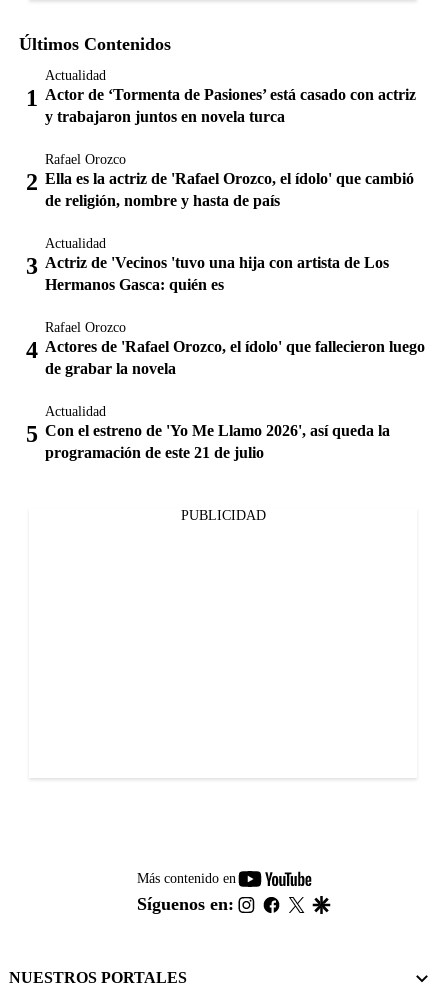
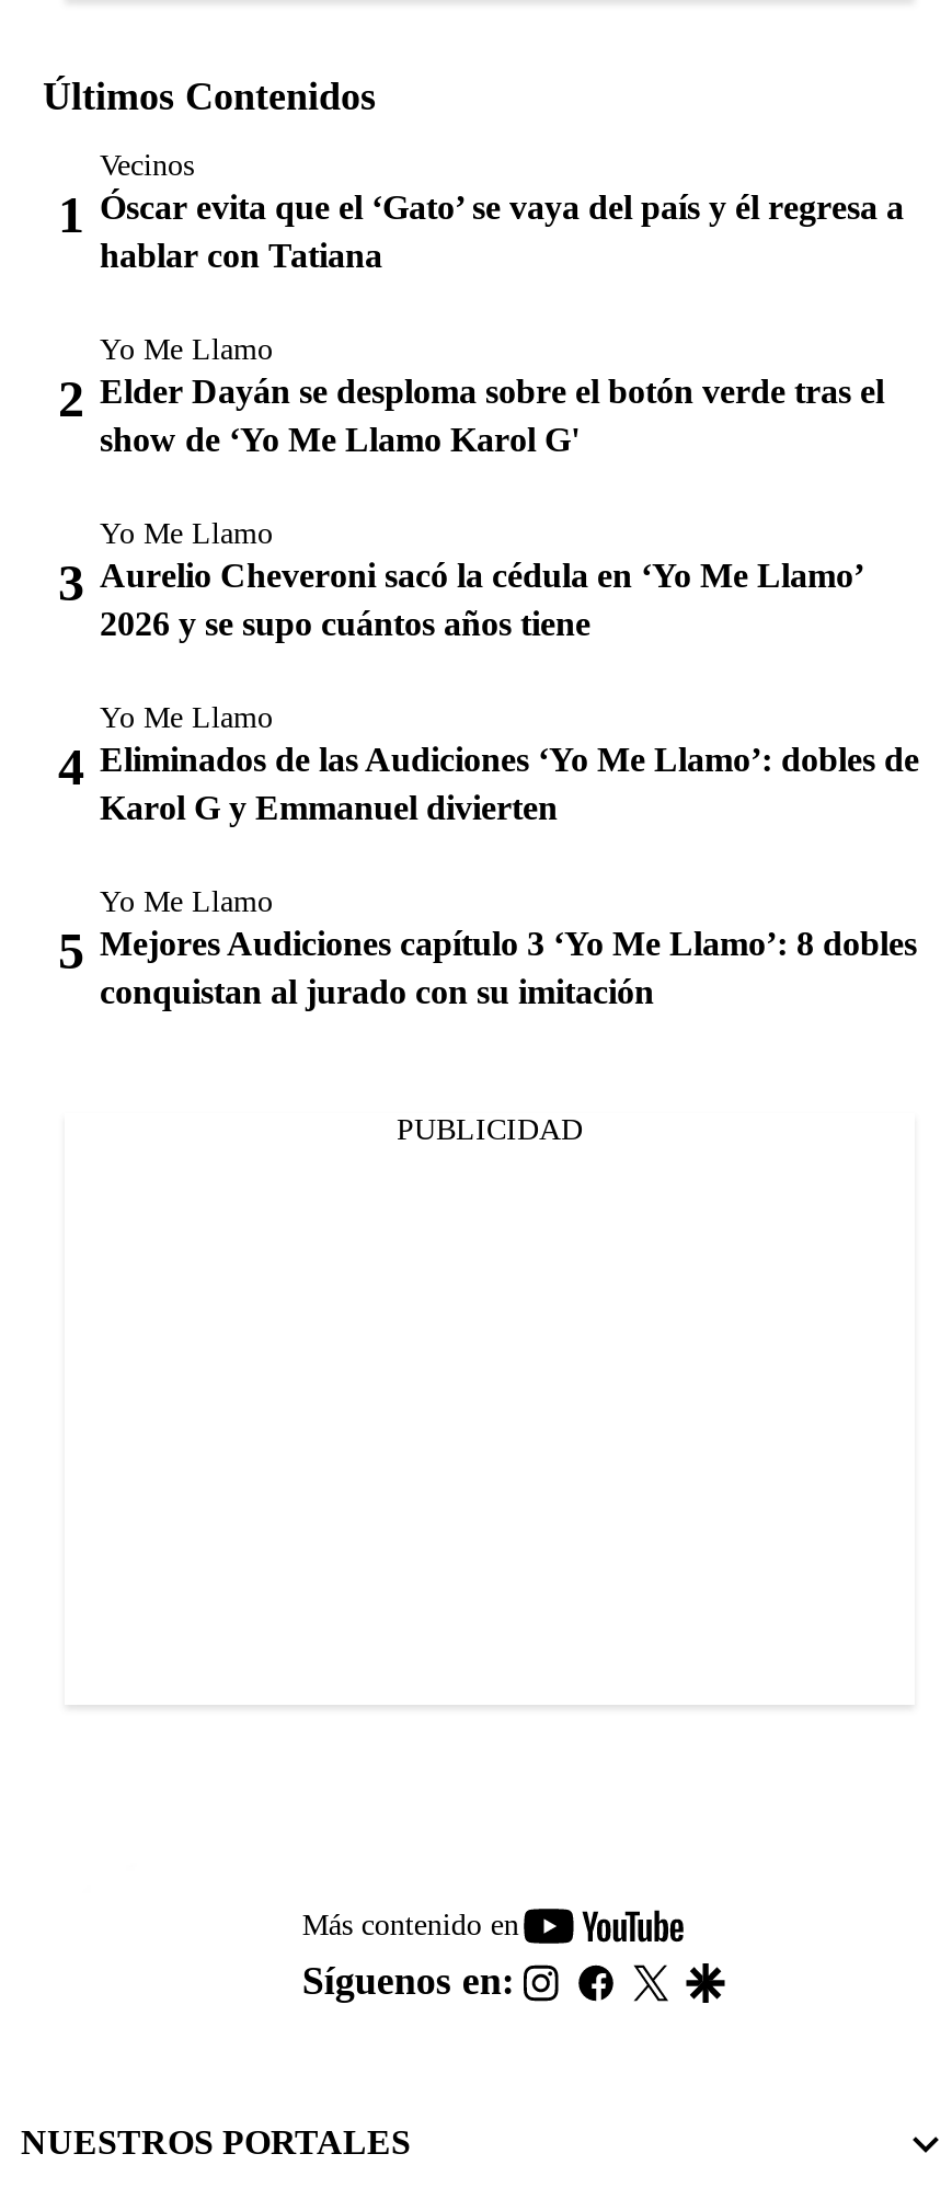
- Actualidad
- Actor de ‘Tormenta de Pasiones’ está casado con actriz
- y trabajaron juntos en novela turca
+ Vecinos
+ Óscar evita que el ‘Gato’ se vaya del país y él regresa a
+ hablar con Tatiana

- Rafael Orozco
- Ella es la actriz de 'Rafael Orozco, el ídolo' que cambió
- de religión, nombre y hasta de país
+ Yo Me Llamo
+ Elder Dayán se desploma sobre el botón verde tras el
+ show de ‘Yo Me Llamo Karol G'

- Actualidad
- Actriz de 'Vecinos 'tuvo una hija con artista de Los
- Hermanos Gasca: quién es
+ Yo Me Llamo
+ Aurelio Cheveroni sacó la cédula en ‘Yo Me Llamo’
+ 2026 y se supo cuántos años tiene

- Rafael Orozco
- Actores de 'Rafael Orozco, el ídolo' que fallecieron luego
- de grabar la novela
+ Yo Me Llamo
+ Eliminados de las Audiciones ‘Yo Me Llamo’: dobles de
+ Karol G y Emmanuel divierten

- Actualidad
- Con el estreno de 'Yo Me Llamo 2026', así queda la
- programación de este 21 de julio
+ Yo Me Llamo
+ Mejores Audiciones capítulo 3 ‘Yo Me Llamo’: 8 dobles
+ conquistan al jurado con su imitación
